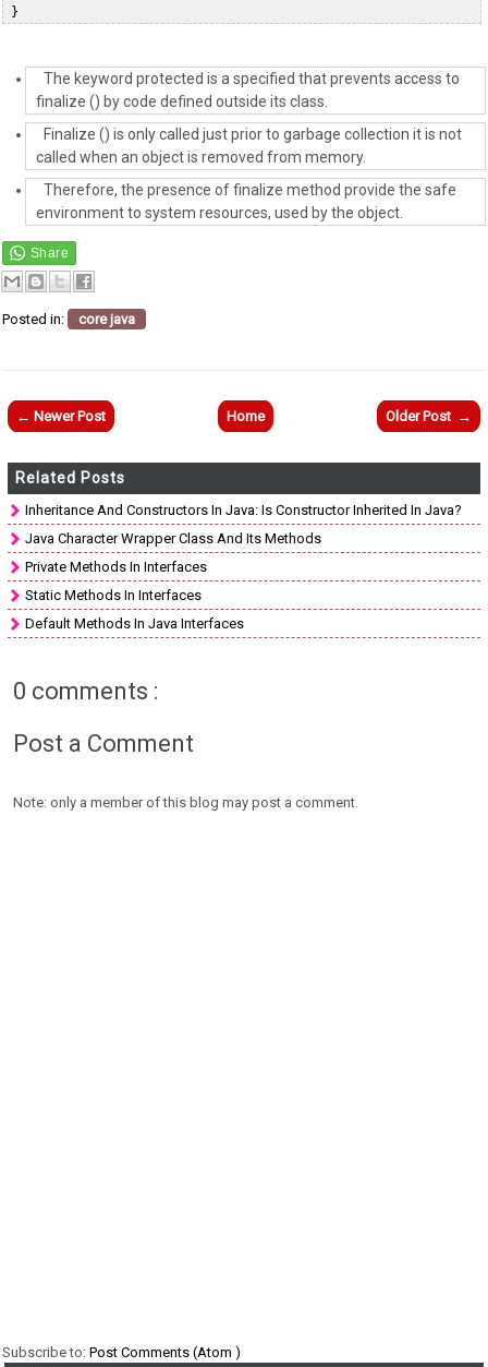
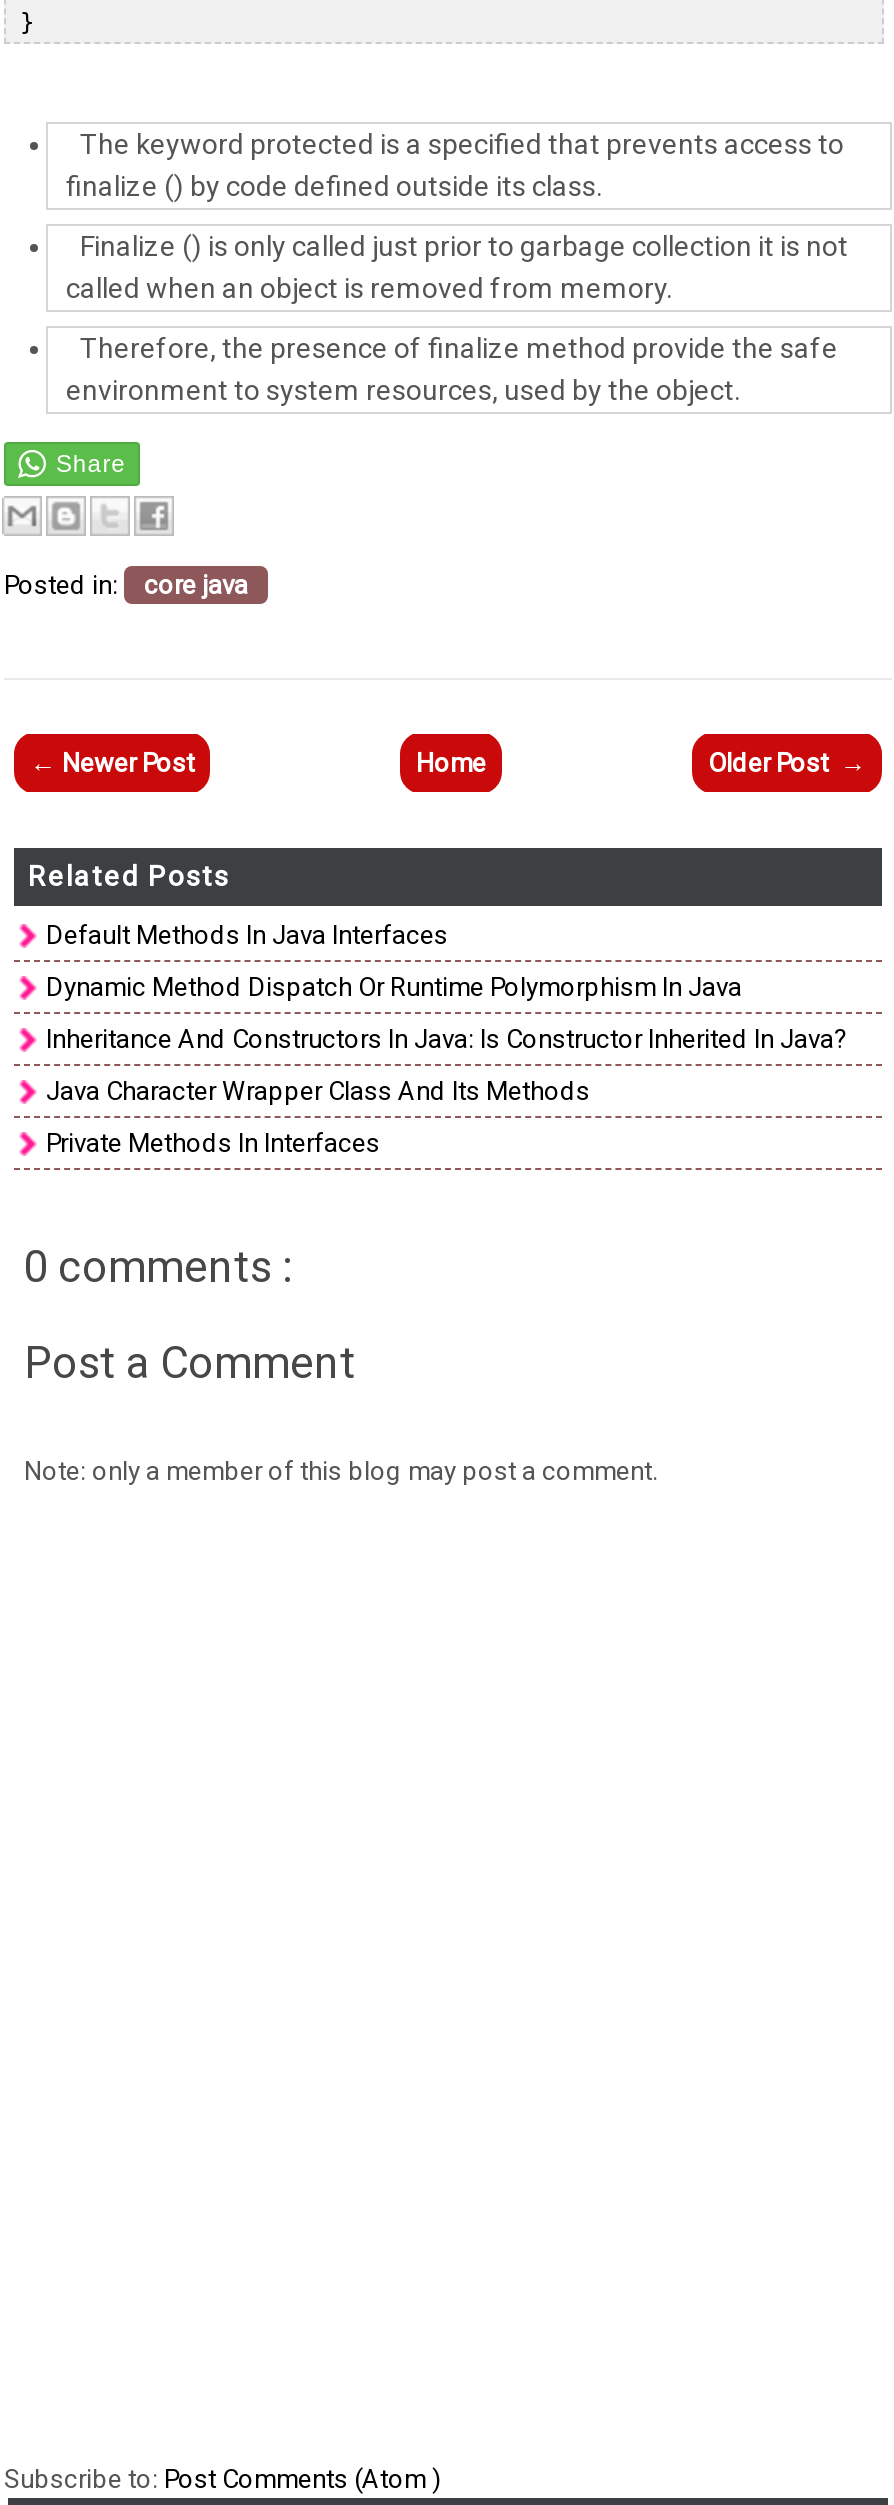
+ Dynamic Method Dispatch Or Runtime Polymorphism In Java

moved down: Inheritance And Constructors In Java: Is Constructor Inherited In Java? | Java Character Wrapper Class And Its Methods | Private Methods In Interfaces

- Static Methods In Interfaces

moved up: Default Methods In Java Interfaces
